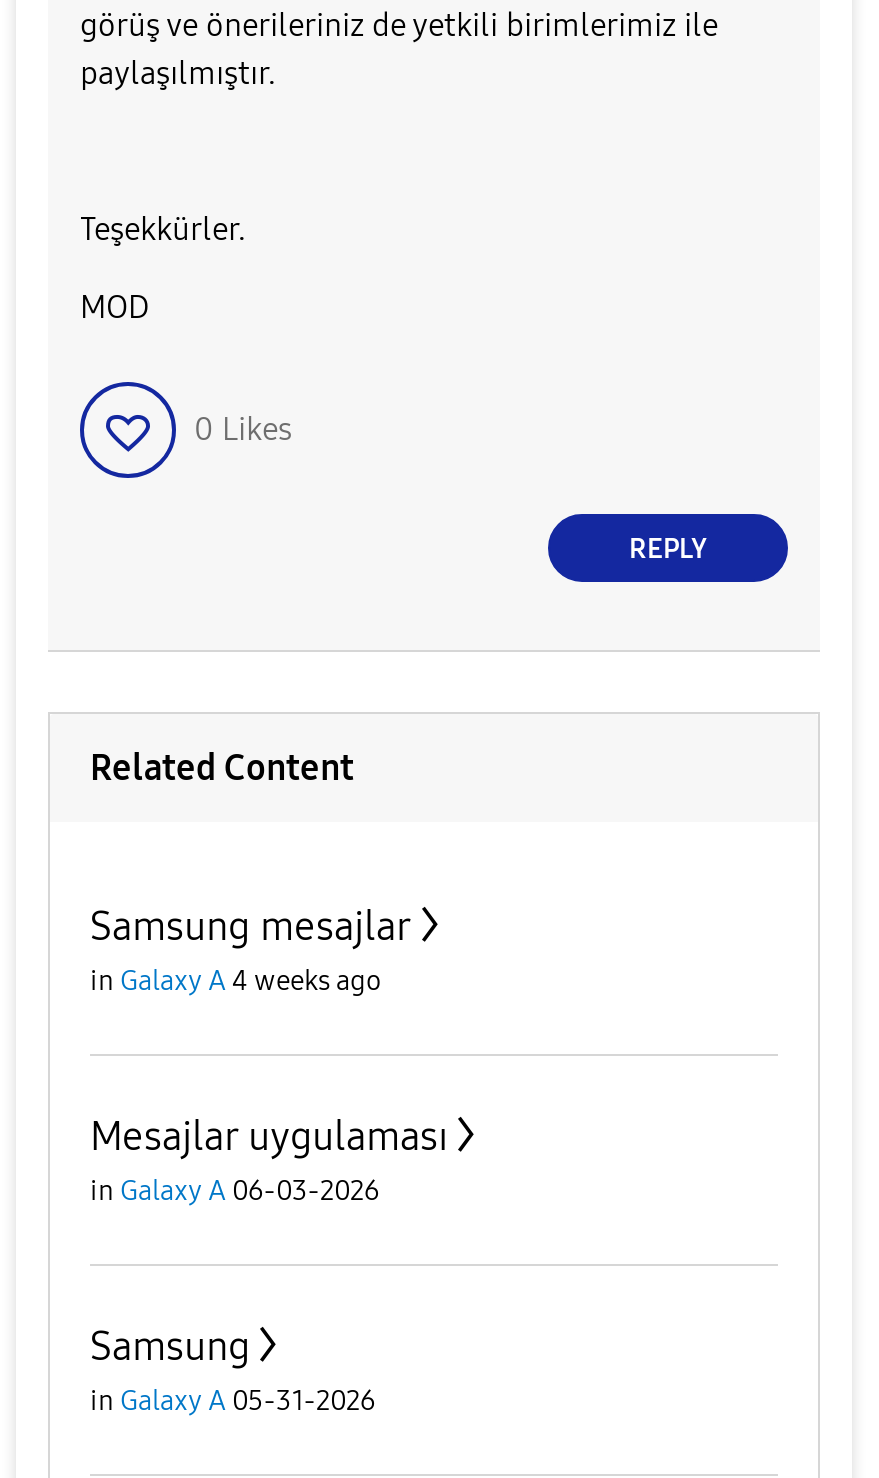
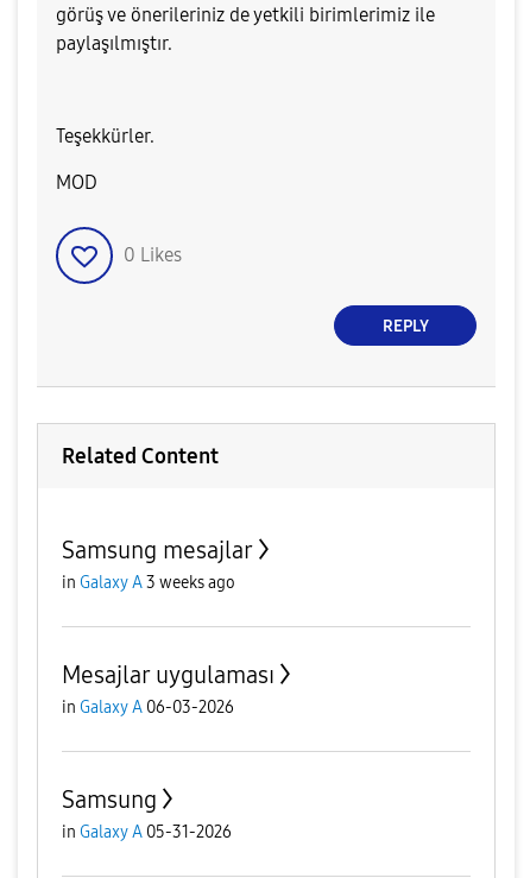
- in Galaxy A 4 weeks ago
+ in Galaxy A 3 weeks ago
